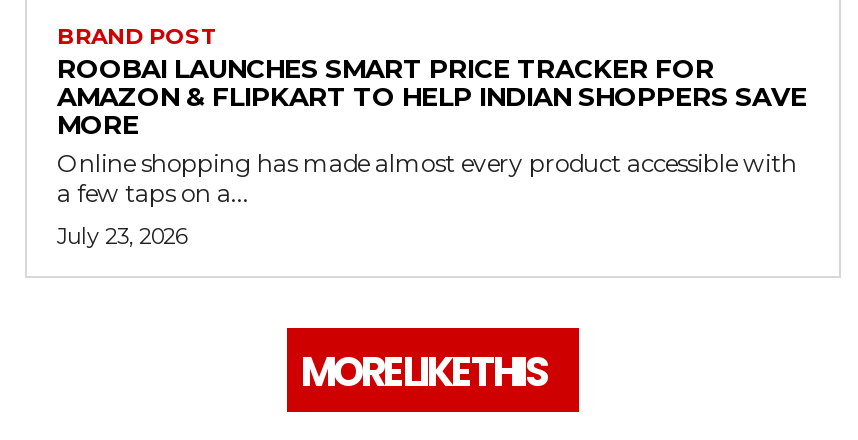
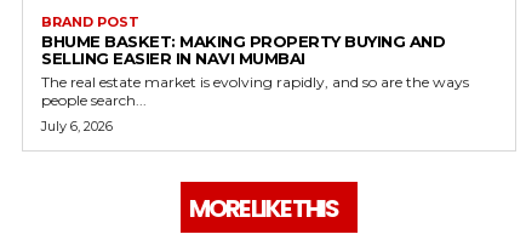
- ROOBAI LAUNCHES SMART PRICE TRACKER FOR
- AMAZON & FLIPKART TO HELP INDIAN SHOPPERS SAVE
- MORE
- Online shopping has made almost every product accessible with
- a few taps on a...
+ BHUME BASKET: MAKING PROPERTY BUYING AND
+ SELLING EASIER IN NAVI MUMBAI
+ The real estate market is evolving rapidly, and so are the ways
+ people search...

- July 23, 2026
+ July 6, 2026
